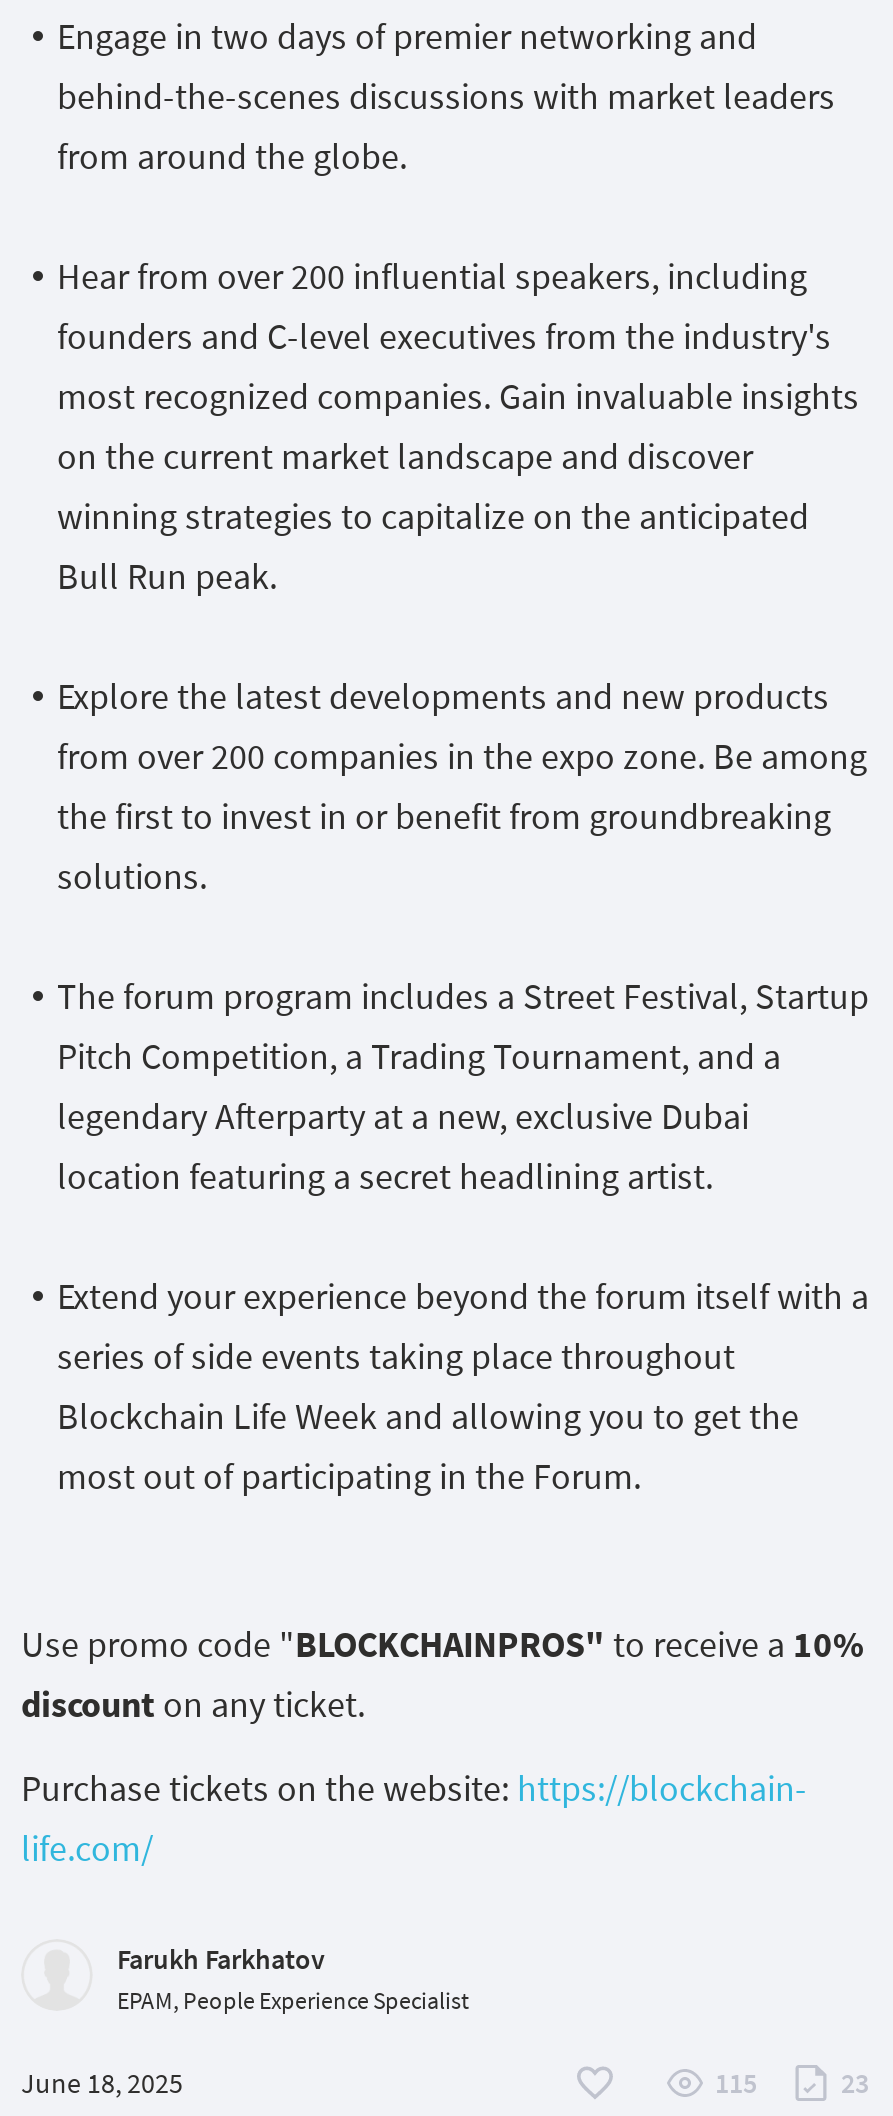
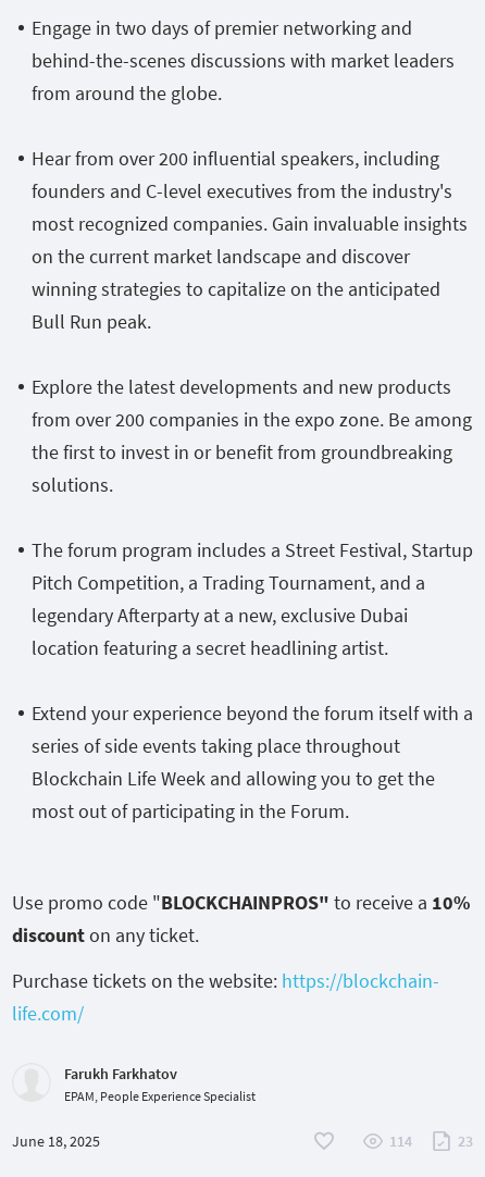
- 115
+ 114
